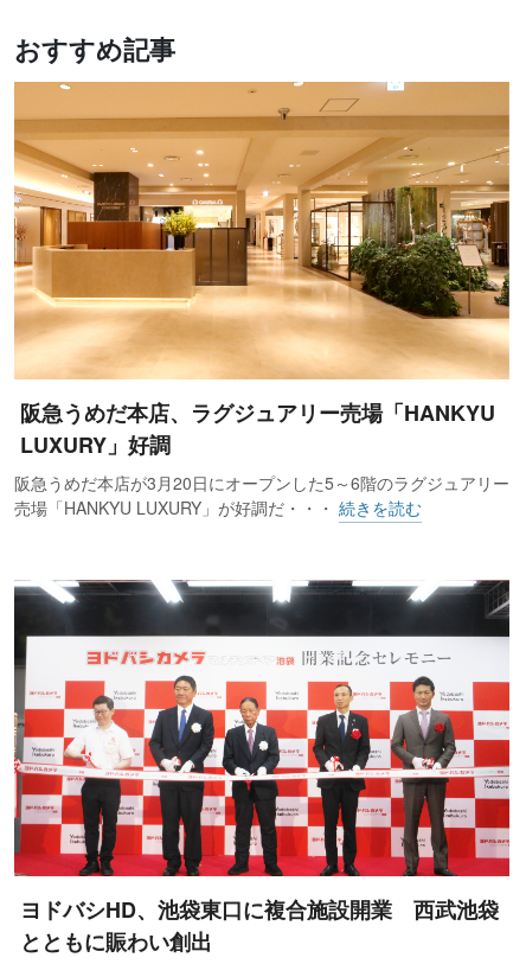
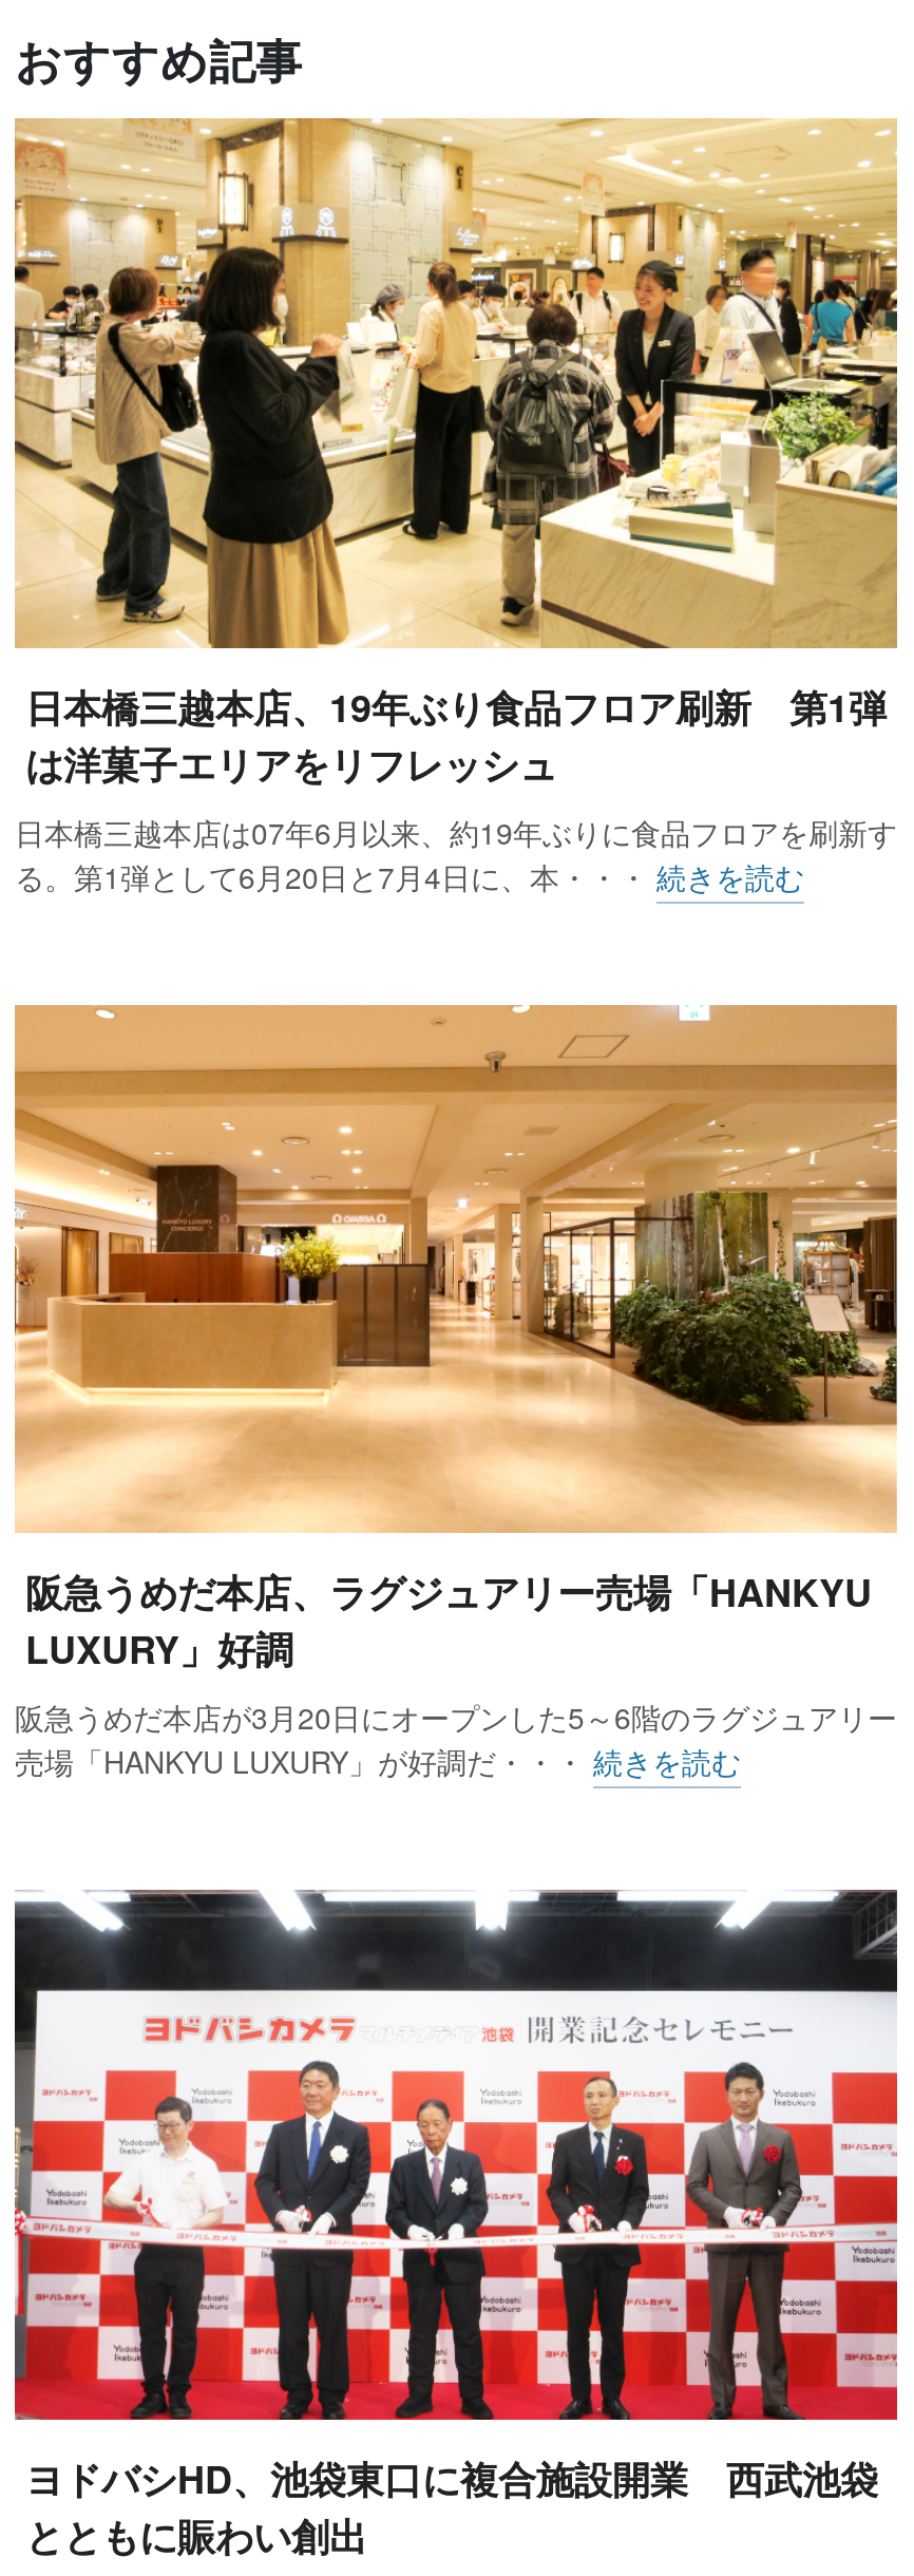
+ [image]
+ 日本橋三越本店、19年ぶり食品フロア刷新 第1弾
+ は洋菓子エリアをリフレッシュ
+ 日本橋三越本店は07年6月以来、約19年ぶりに食品フロアを刷新す
+ る。第1弾として6月20日と7月4日に、本・・・続きを読む
